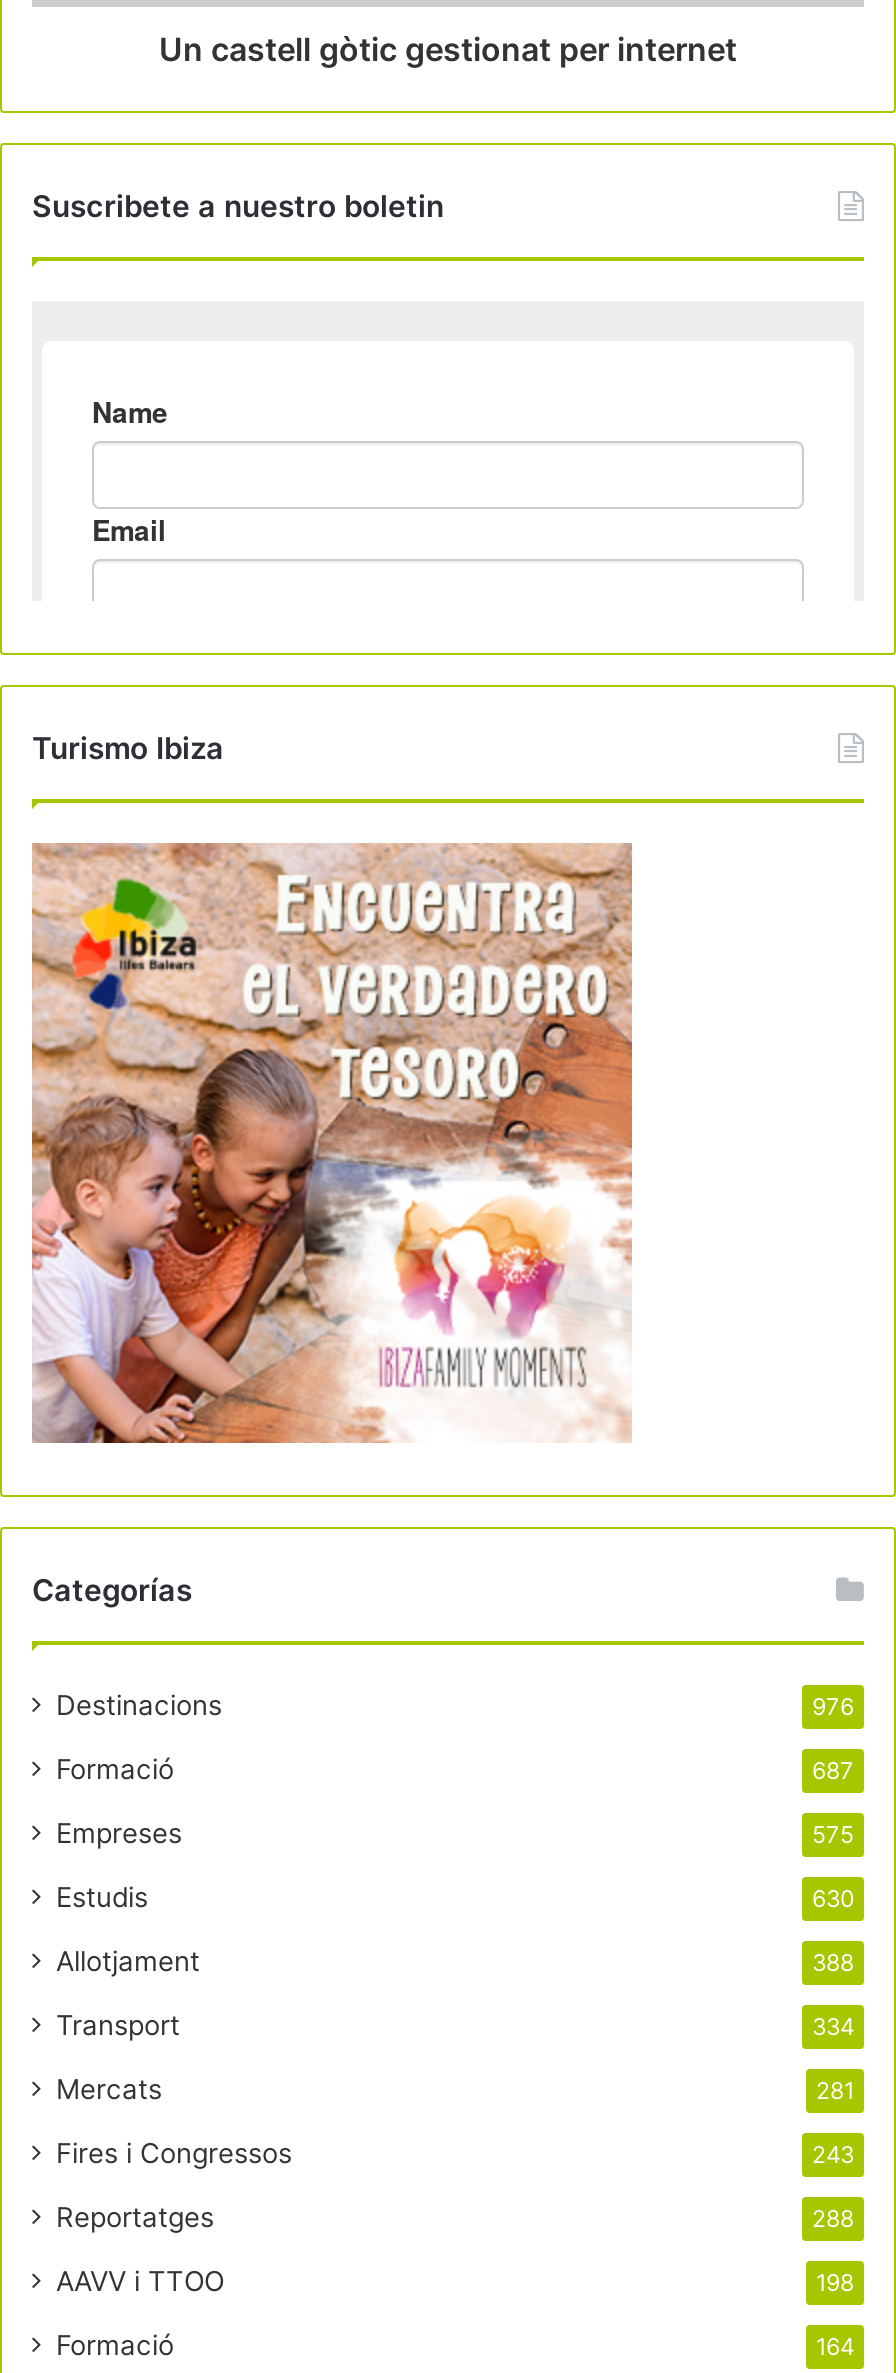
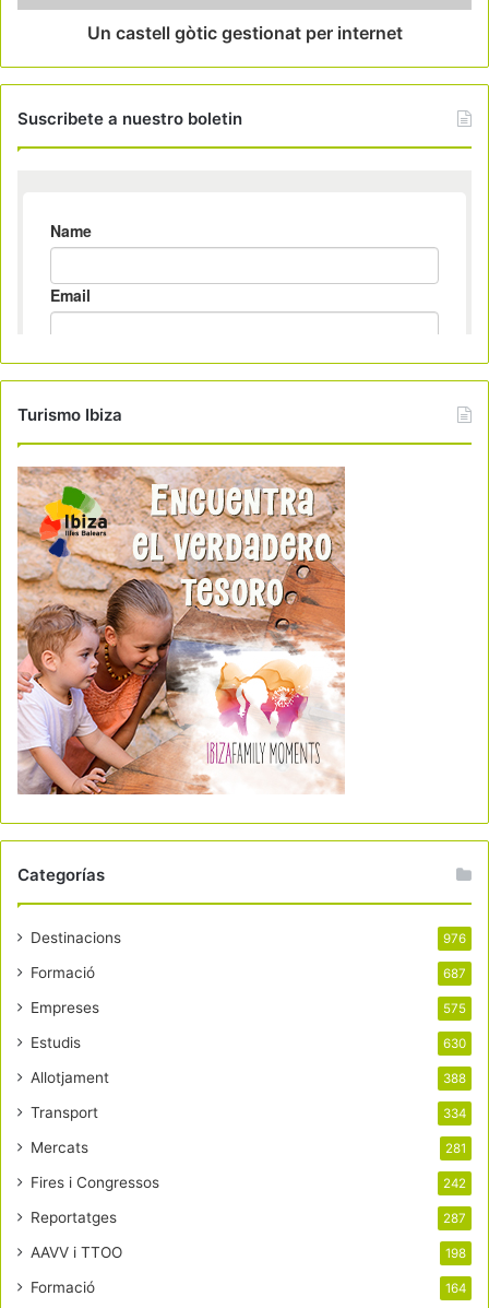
- 243
+ 242

- 288
+ 287
